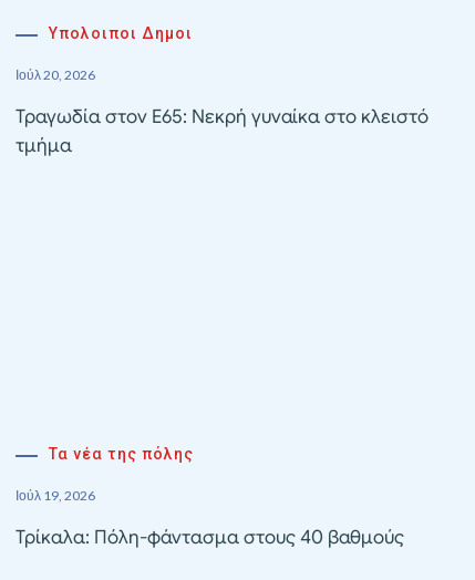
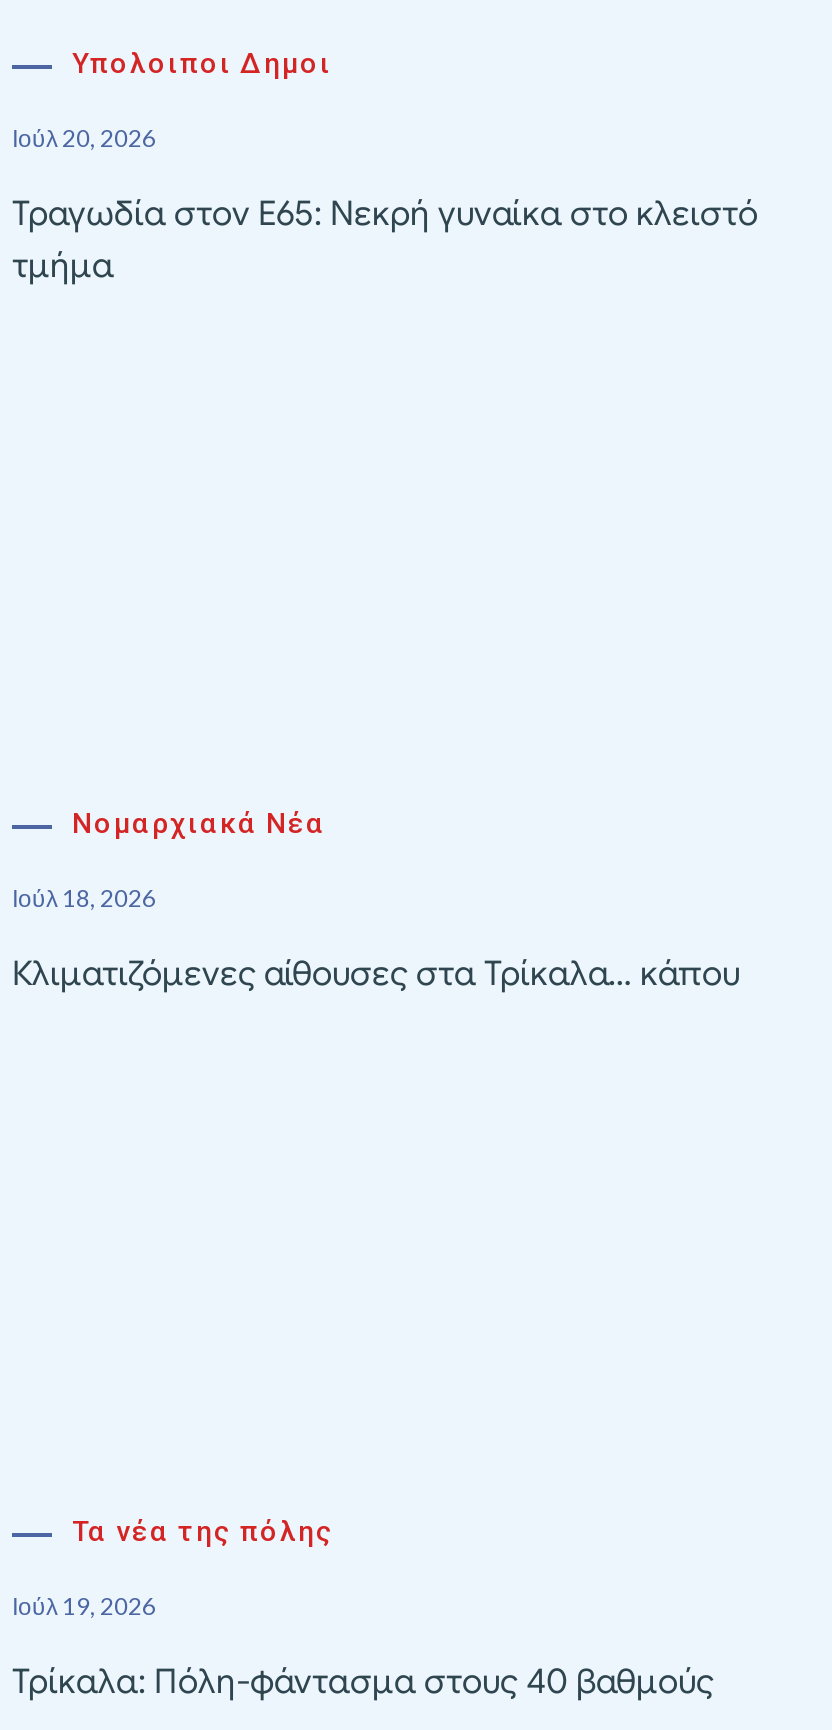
+ Νομαρχιακά Νέα
+ Ιούλ 18, 2026
+ Κλιματιζόμενες αίθουσες στα Τρίκαλα… κάπου
